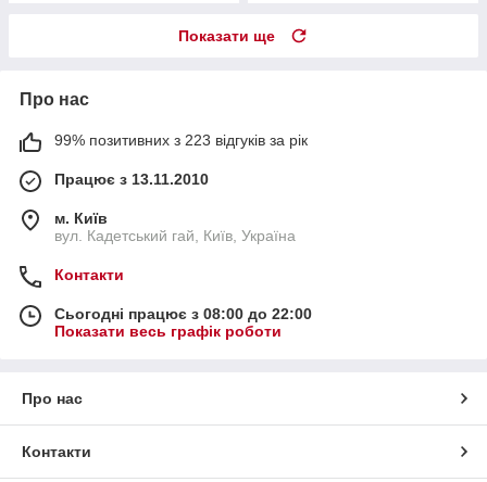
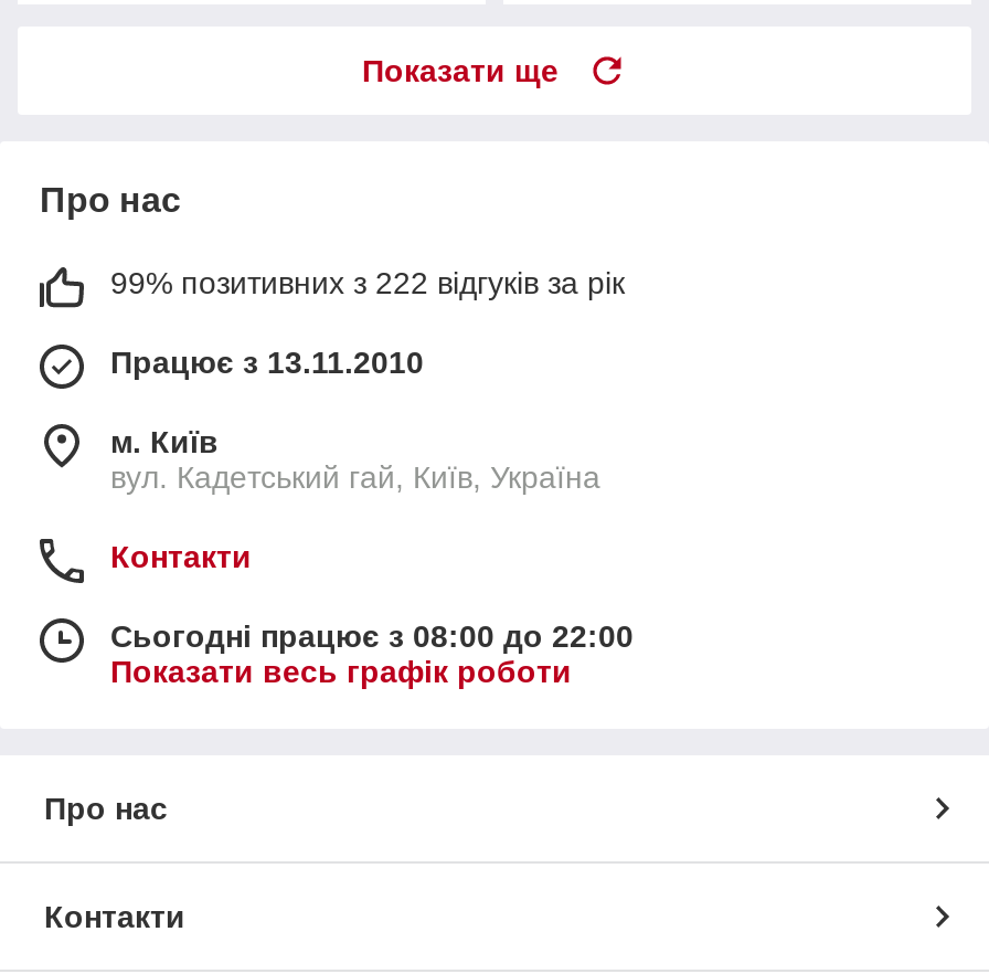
- 99% позитивних з 223 відгуків за рік
+ 99% позитивних з 222 відгуків за рік
